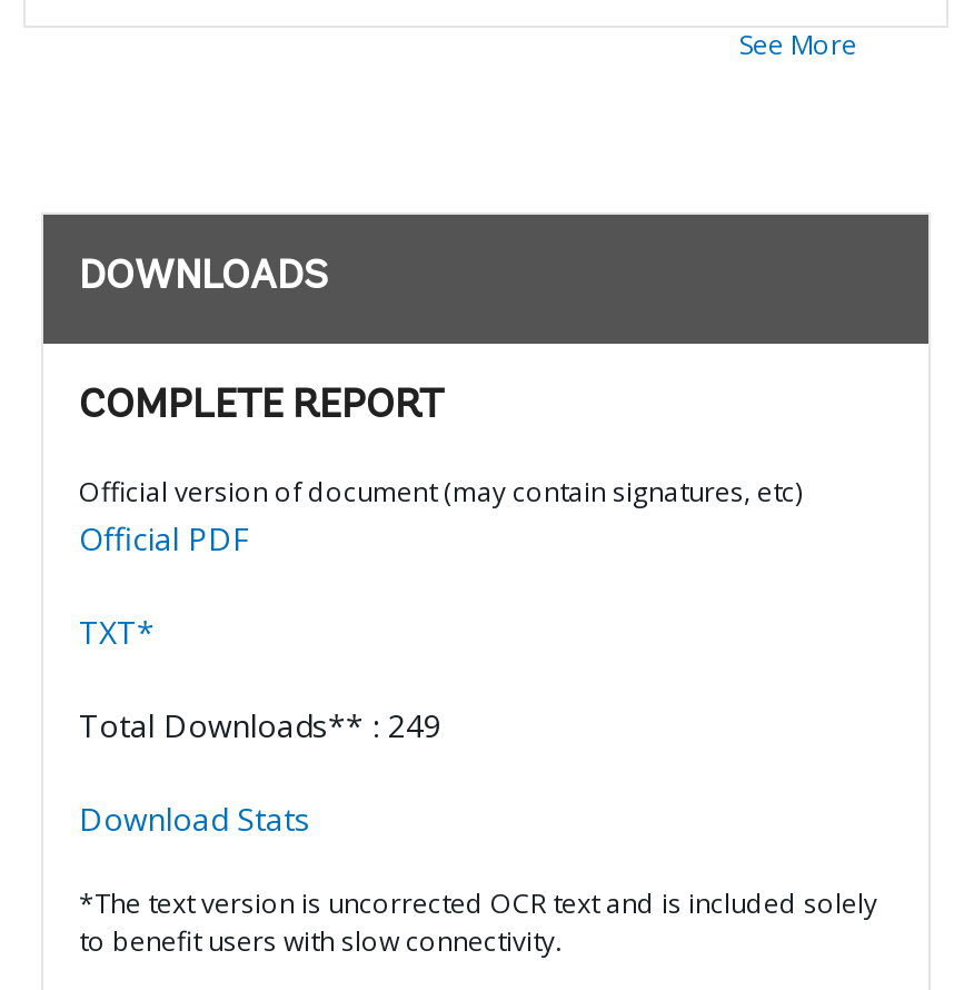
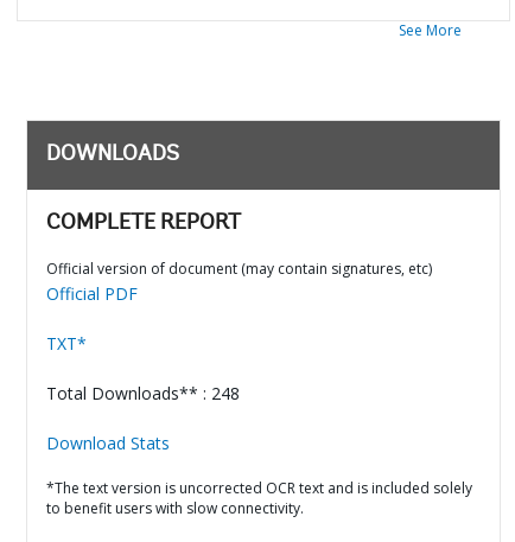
- Total Downloads** : 249
+ Total Downloads** : 248
